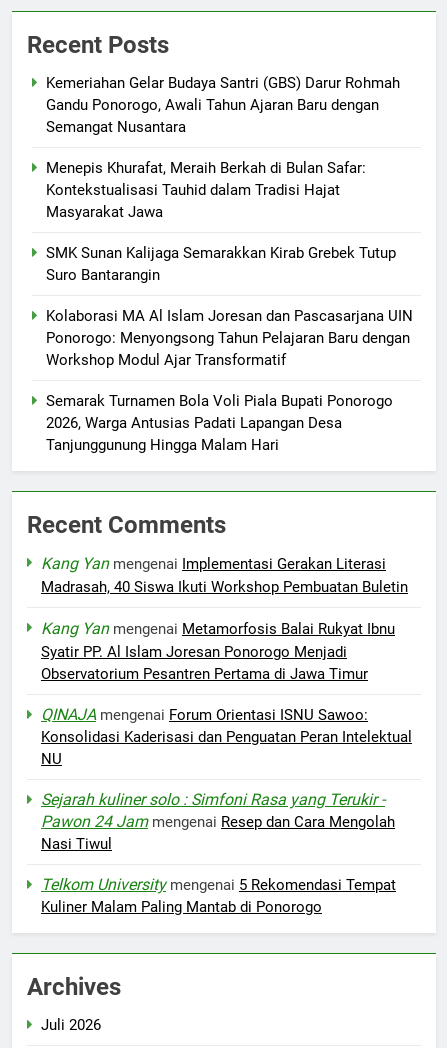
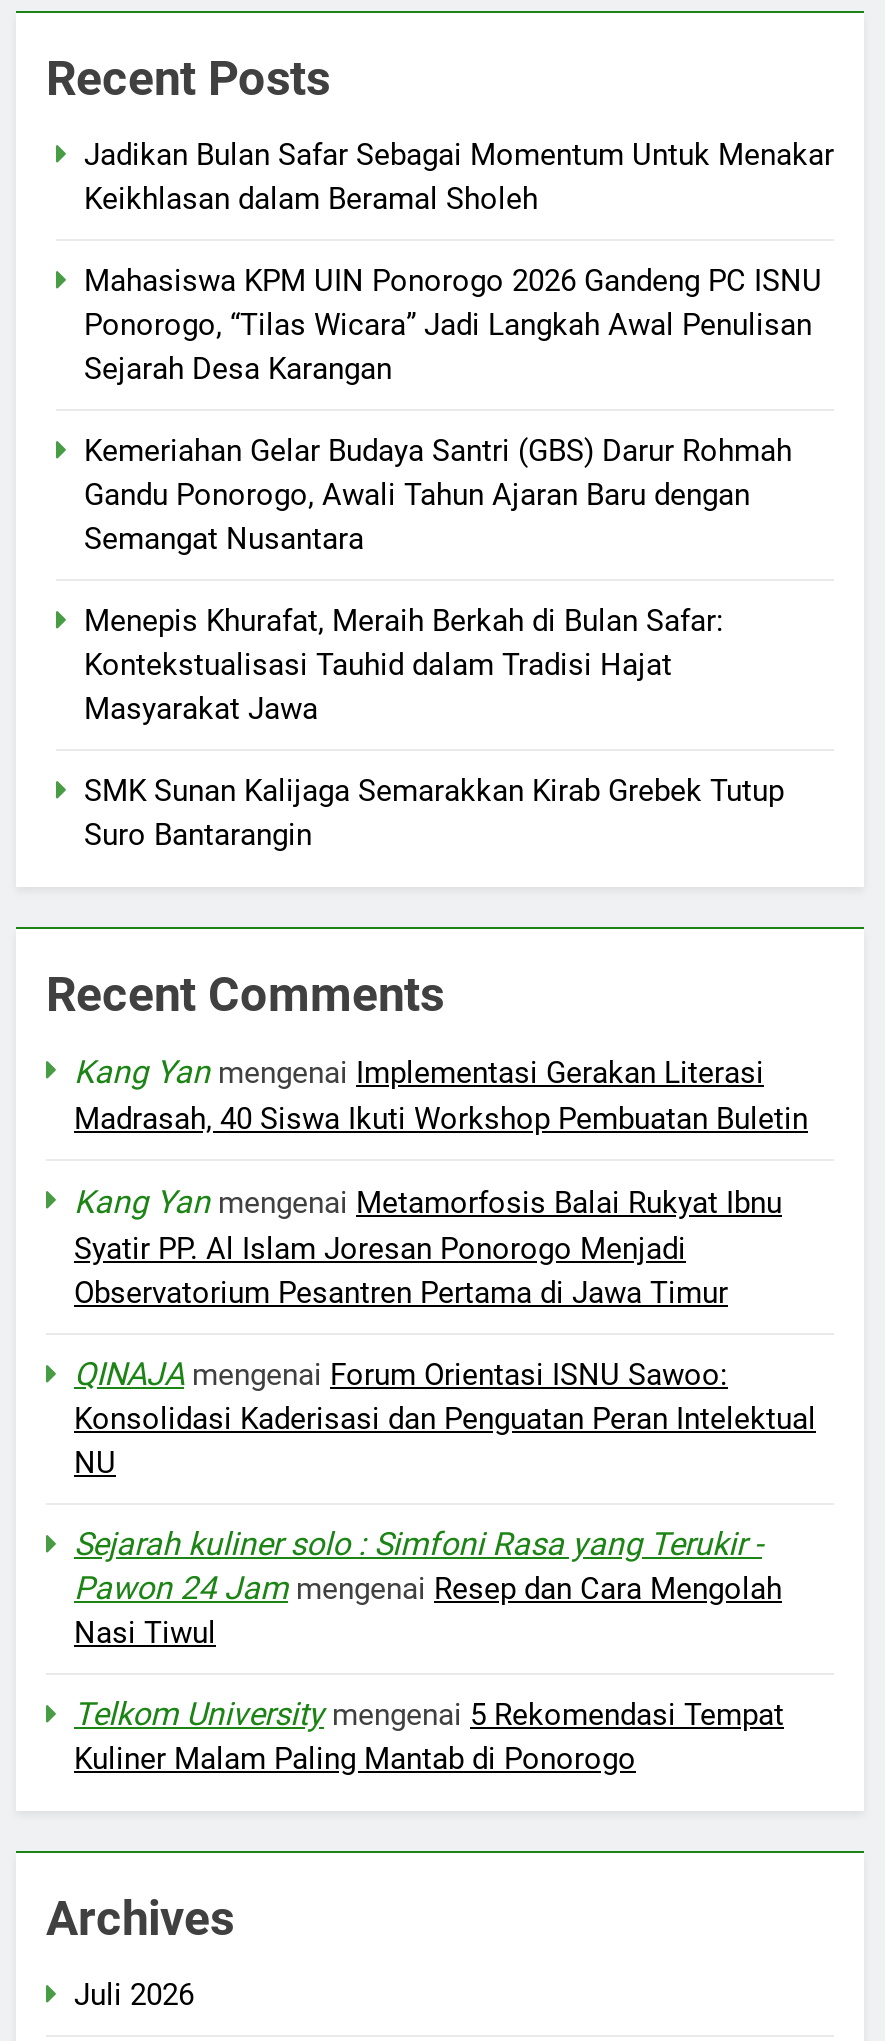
+ Jadikan Bulan Safar Sebagai Momentum Untuk Menakar
+ Keikhlasan dalam Beramal Sholeh
+ Mahasiswa KPM UIN Ponorogo 2026 Gandeng PC ISNU
+ Ponorogo, “Tilas Wicara” Jadi Langkah Awal Penulisan
+ Sejarah Desa Karangan

moved down: Kemeriahan Gelar Budaya Santri (GBS) Darur Rohmah | Gandu Ponorogo, Awali Tahun Ajaran Baru dengan | Semangat Nusantara | Menepis Khurafat, Meraih Berkah di Bulan Safar: | Kontekstualisasi Tauhid dalam Tradisi Hajat | Masyarakat Jawa | SMK Sunan Kalijaga Semarakkan Kirab Grebek Tutup | Suro Bantarangin

- Kolaborasi MA Al Islam Joresan dan Pascasarjana UIN
- Ponorogo: Menyongsong Tahun Pelajaran Baru dengan
- Workshop Modul Ajar Transformatif
- Semarak Turnamen Bola Voli Piala Bupati Ponorogo
- 2026, Warga Antusias Padati Lapangan Desa
- Tanjunggunung Hingga Malam Hari
